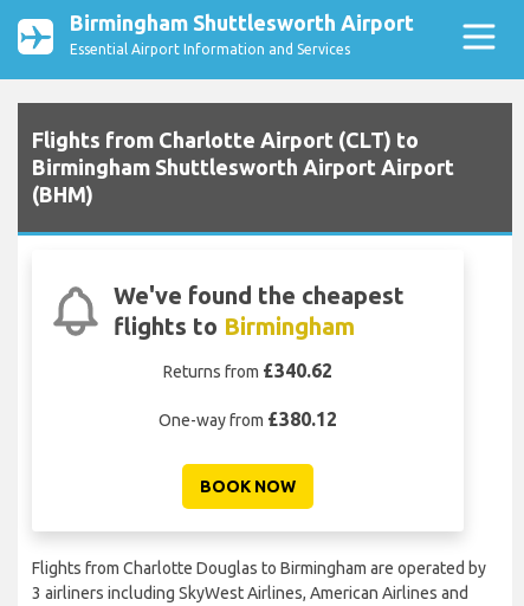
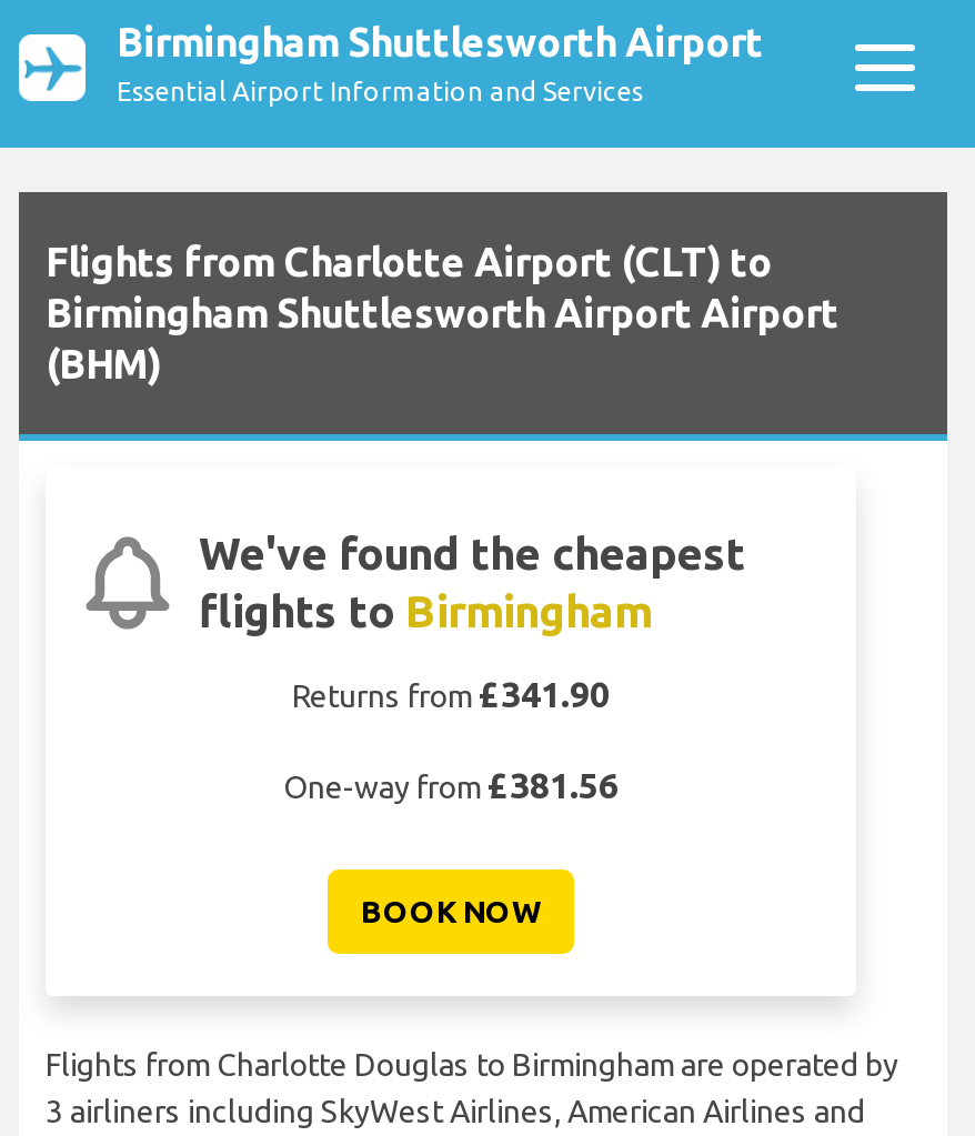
- Returns from £340.62
+ Returns from £341.90

- One-way from £380.12
+ One-way from £381.56
